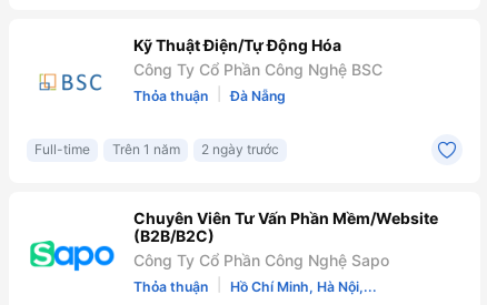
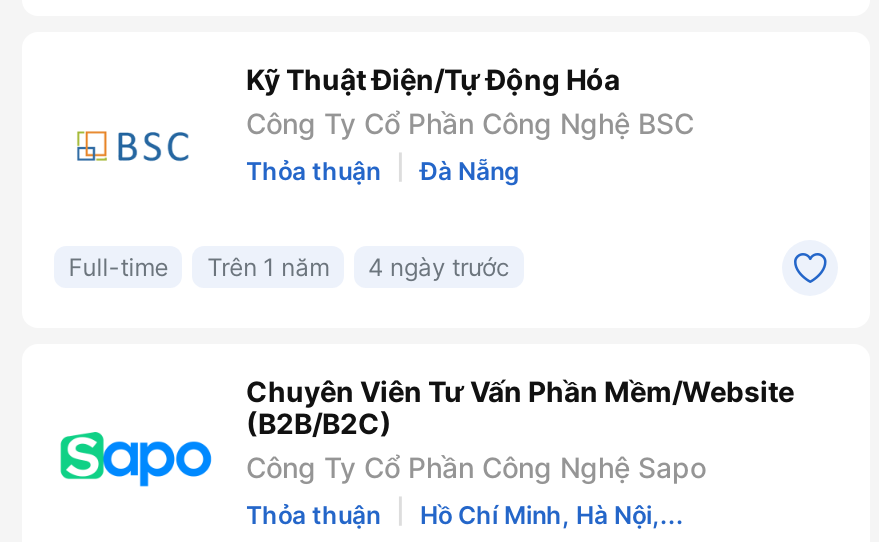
- Full-time Trên 1 năm 2 ngày trước
+ Full-time Trên 1 năm 4 ngày trước
